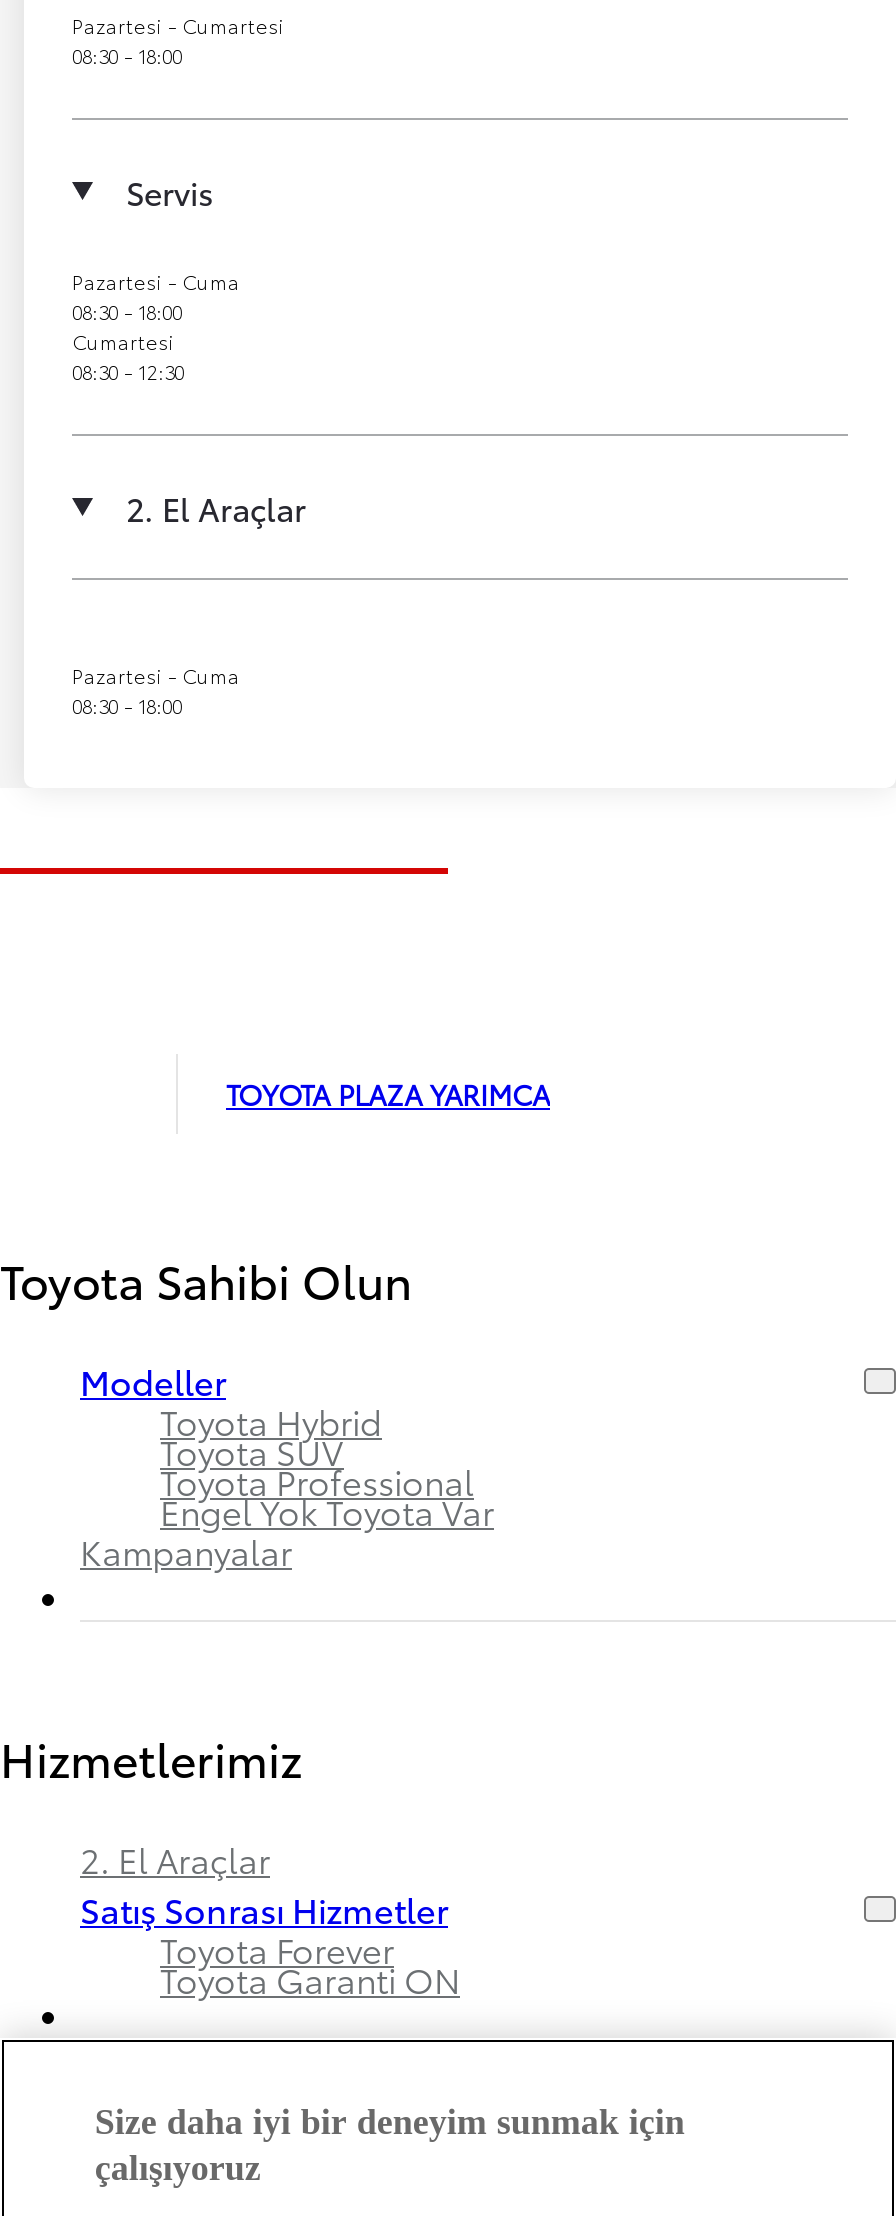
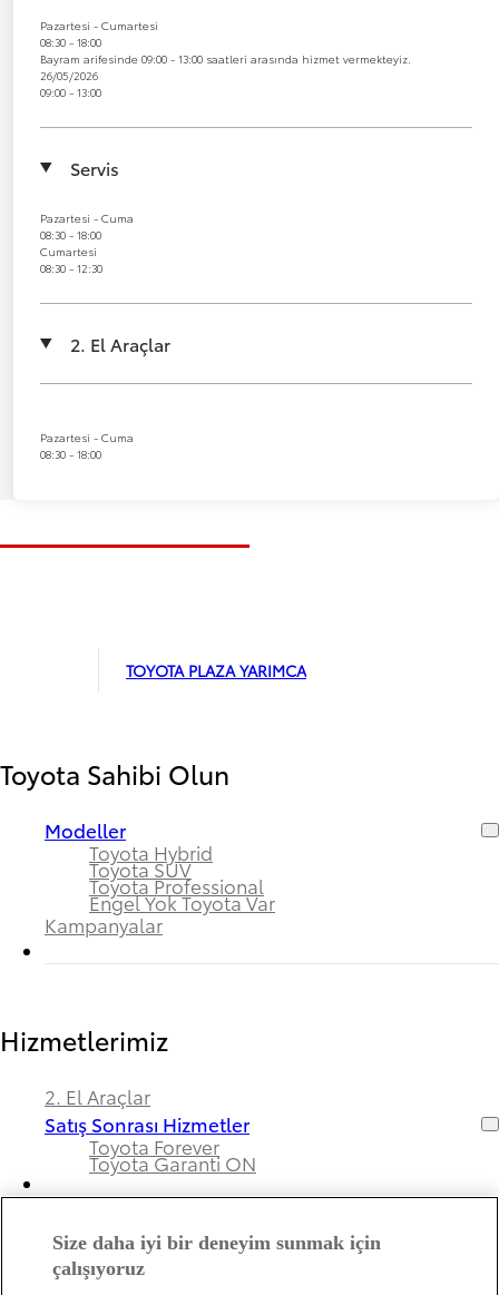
+ Bayram arifesinde 09:00 - 13:00 saatleri arasında hizmet vermekteyiz.
+ 26/05/2026
+ 09:00 - 13:00
